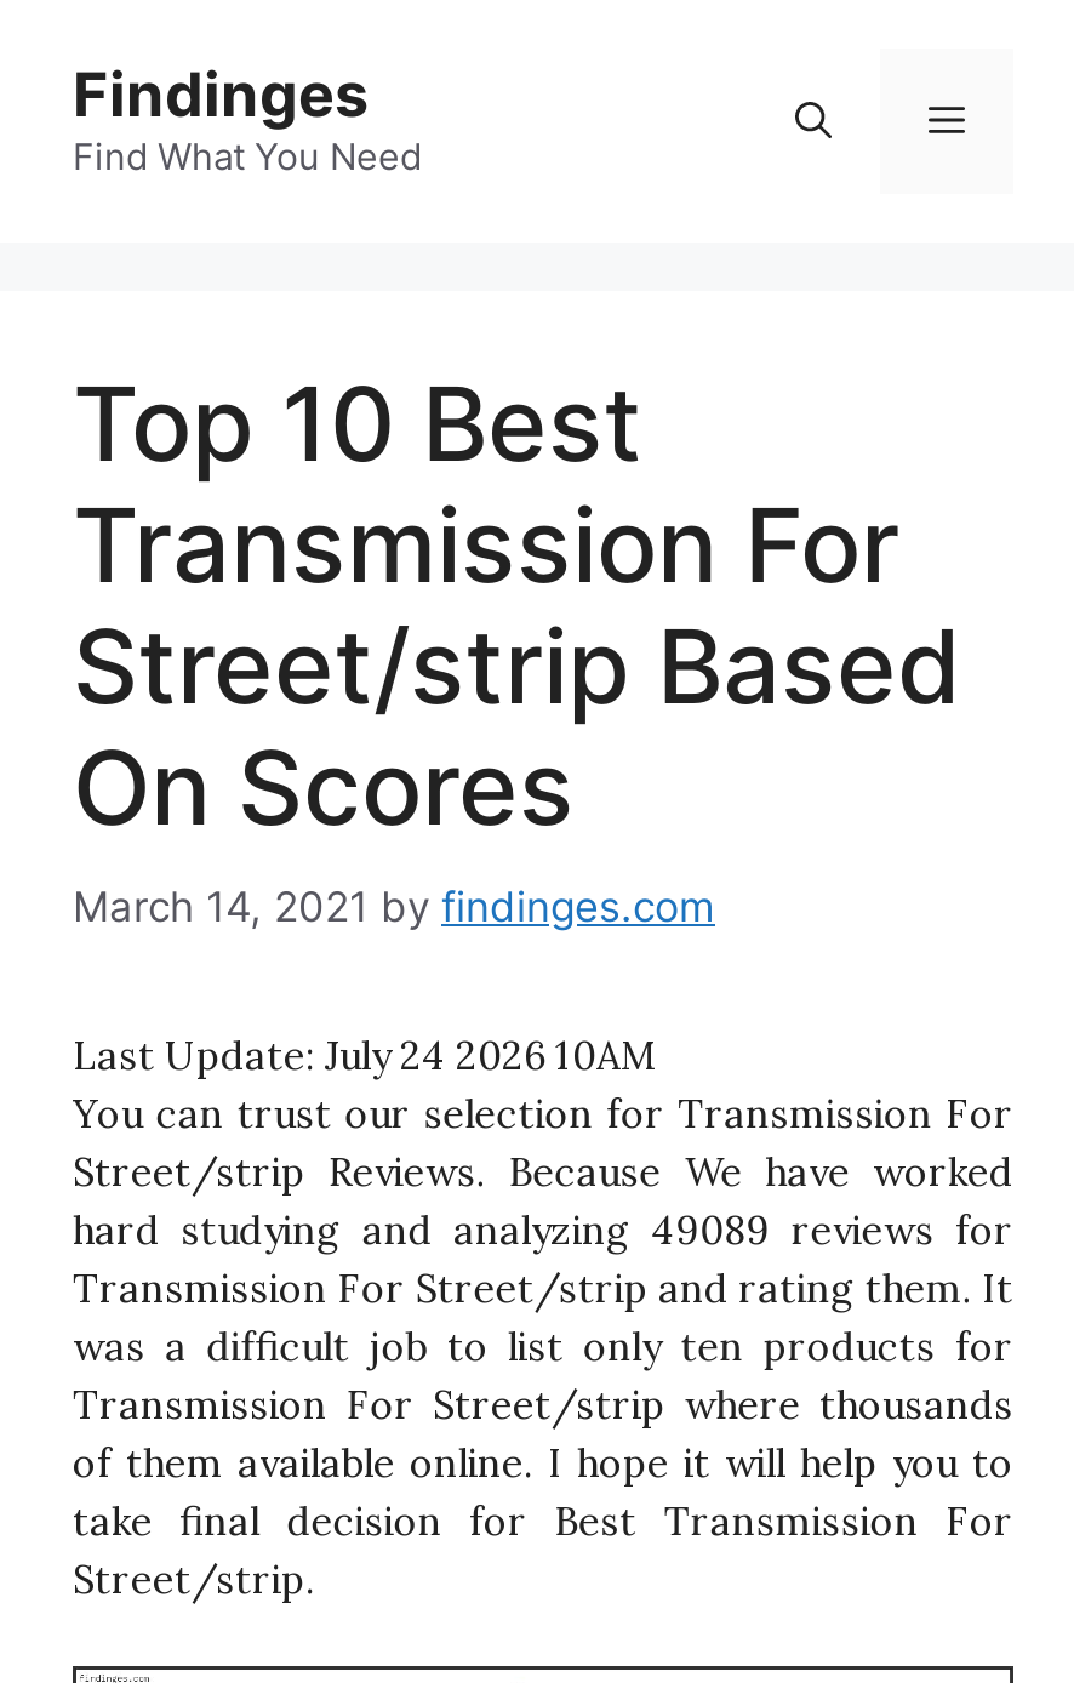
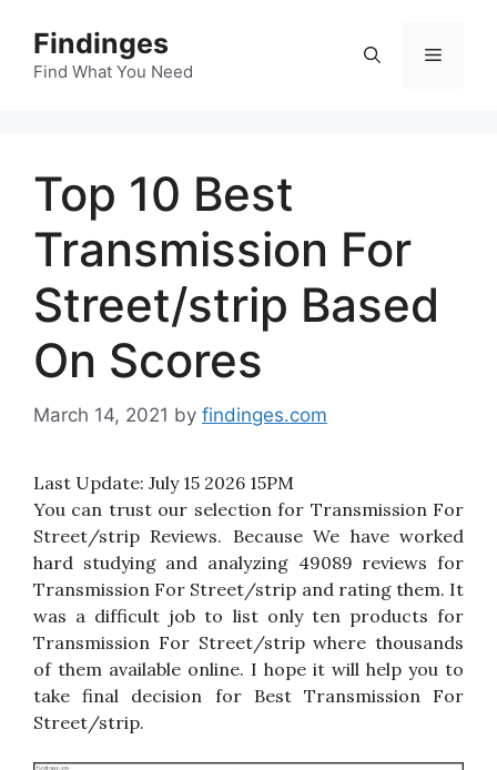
- Last Update: July 24 2026 10AM
+ Last Update: July 15 2026 15PM
